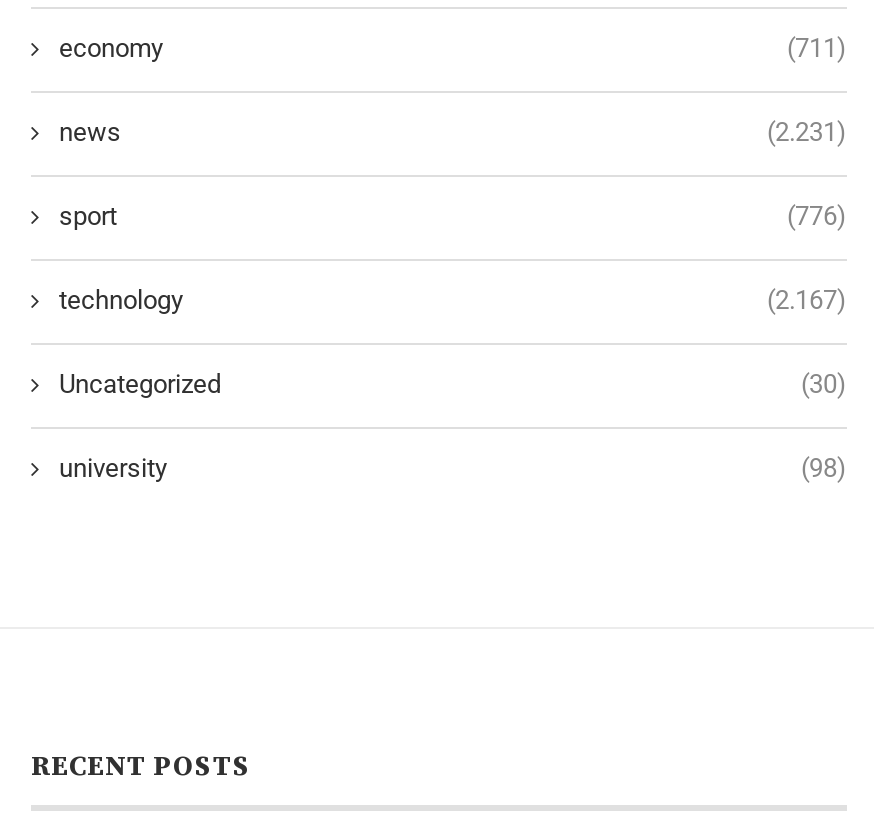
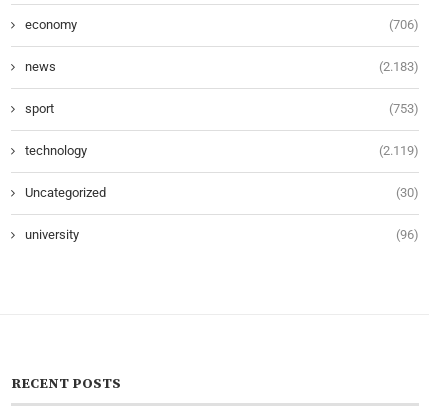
- (711)
+ (706)

- (2.231)
+ (2.183)

- (776)
+ (753)

- (2.167)
+ (2.119)

- (98)
+ (96)
